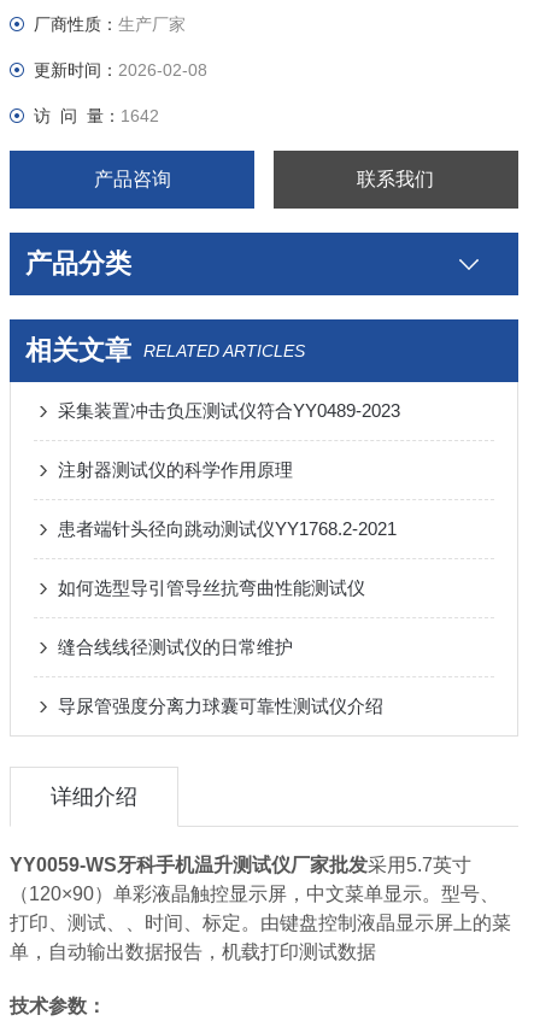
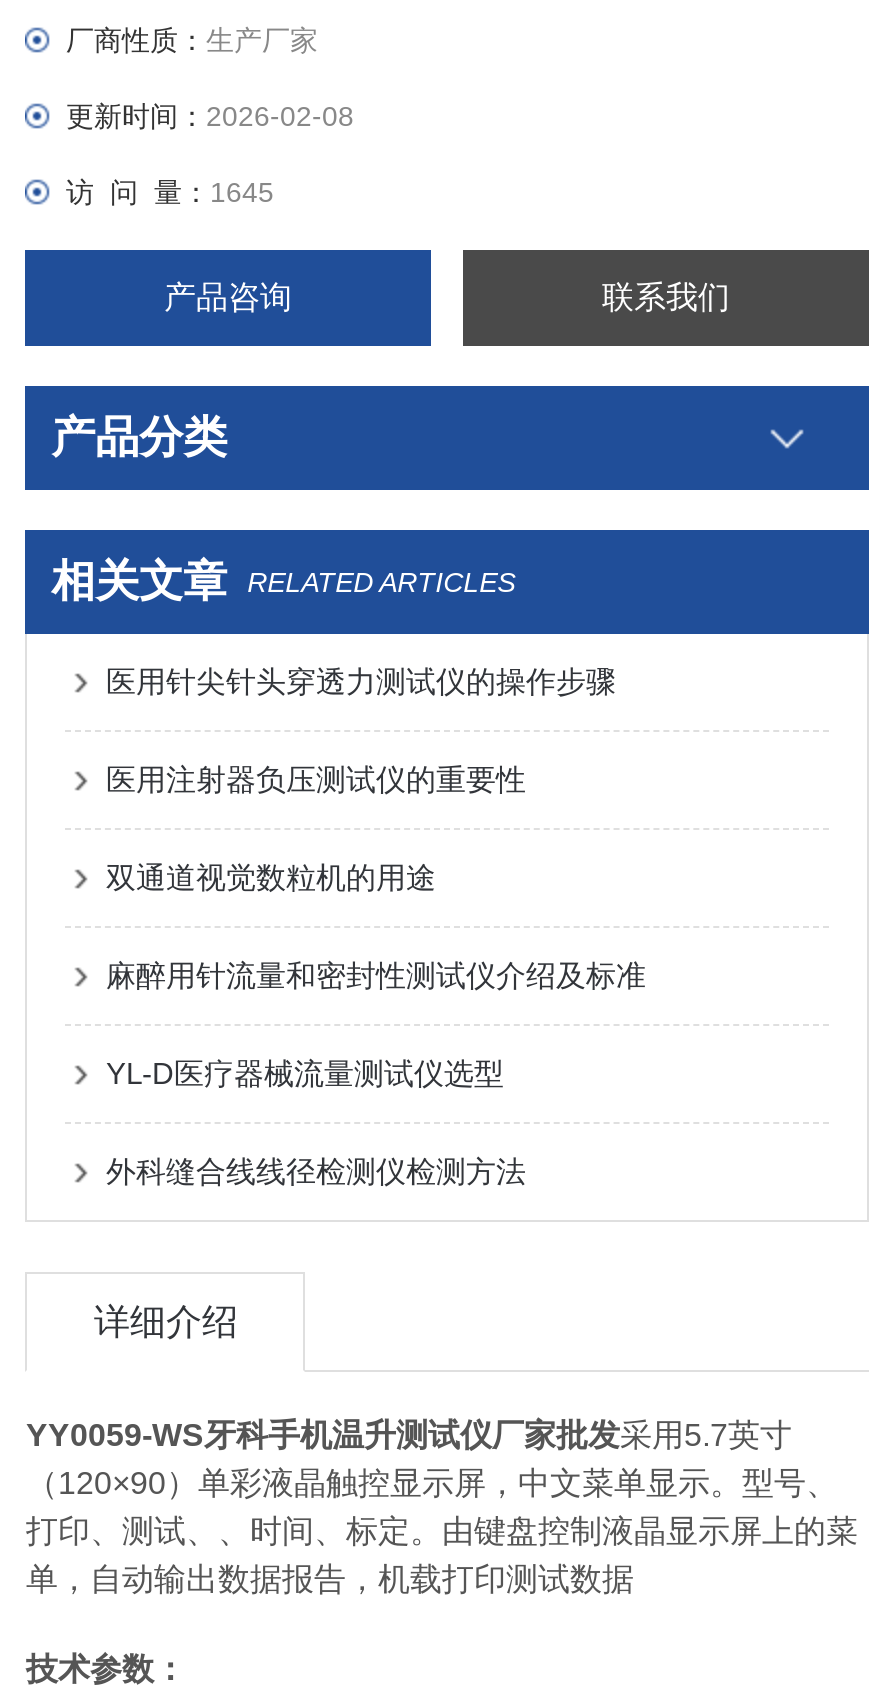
- 访 问 量：1642
+ 访 问 量：1645

- 采集装置冲击负压测试仪符合YY0489-2023
+ 医用针尖针头穿透力测试仪的操作步骤

- 注射器测试仪的科学作用原理
+ 医用注射器负压测试仪的重要性

- 患者端针头径向跳动测试仪YY1768.2-2021
+ 双通道视觉数粒机的用途

- 如何选型导引管导丝抗弯曲性能测试仪
+ 麻醉用针流量和密封性测试仪介绍及标准

- 缝合线线径测试仪的日常维护
+ YL-D医疗器械流量测试仪选型

- 导尿管强度分离力球囊可靠性测试仪介绍
+ 外科缝合线线径检测仪检测方法
